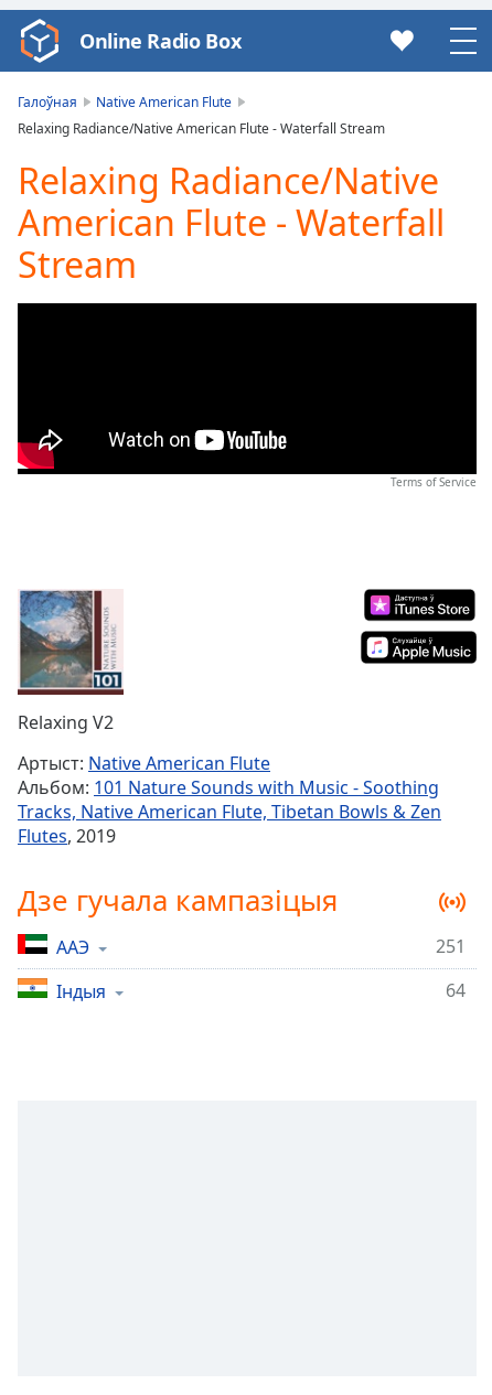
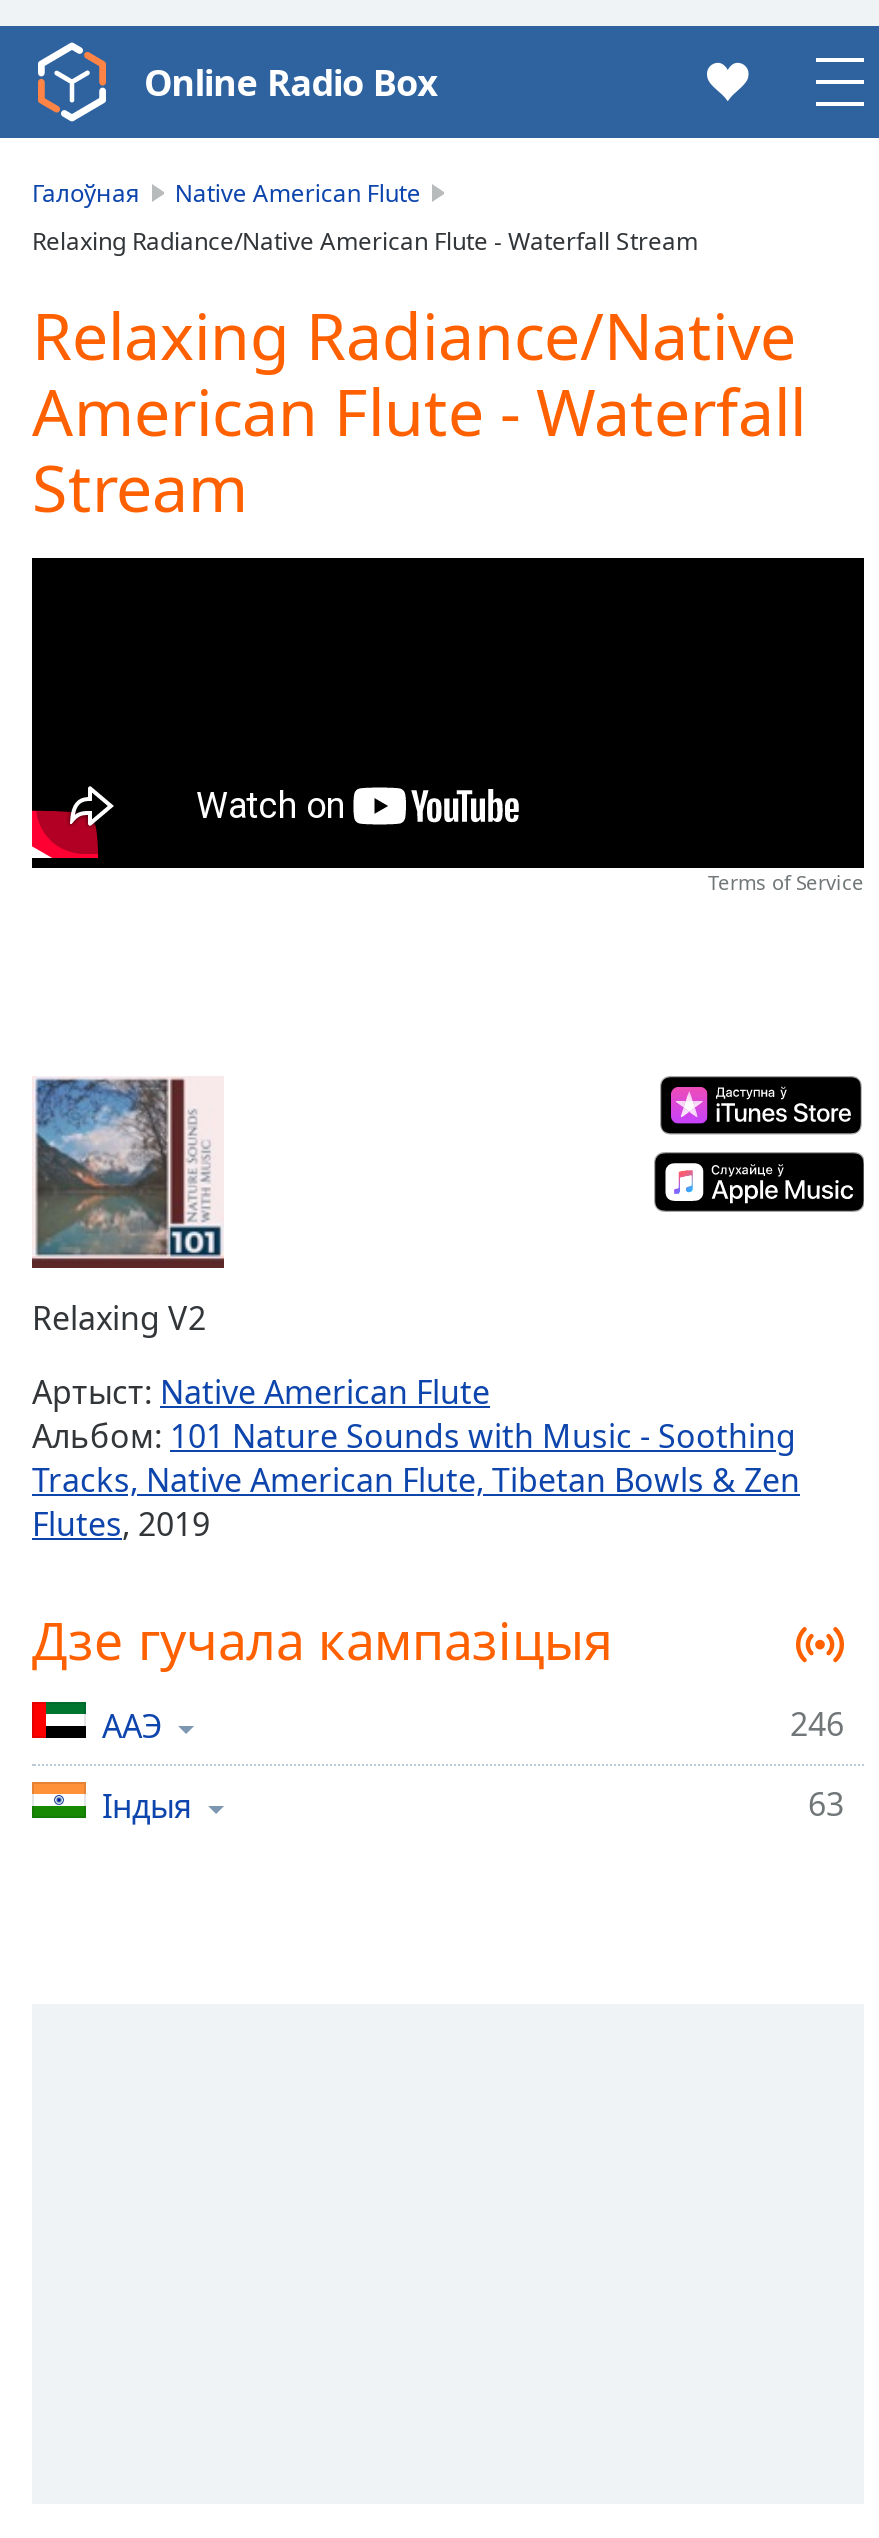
- 251
+ 246

- 64
+ 63
